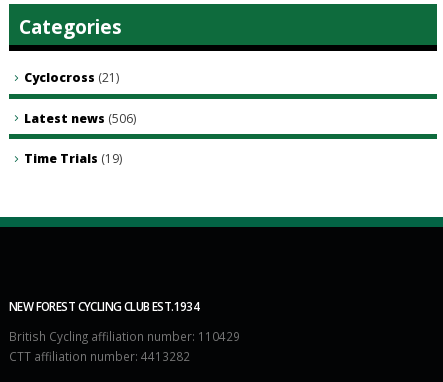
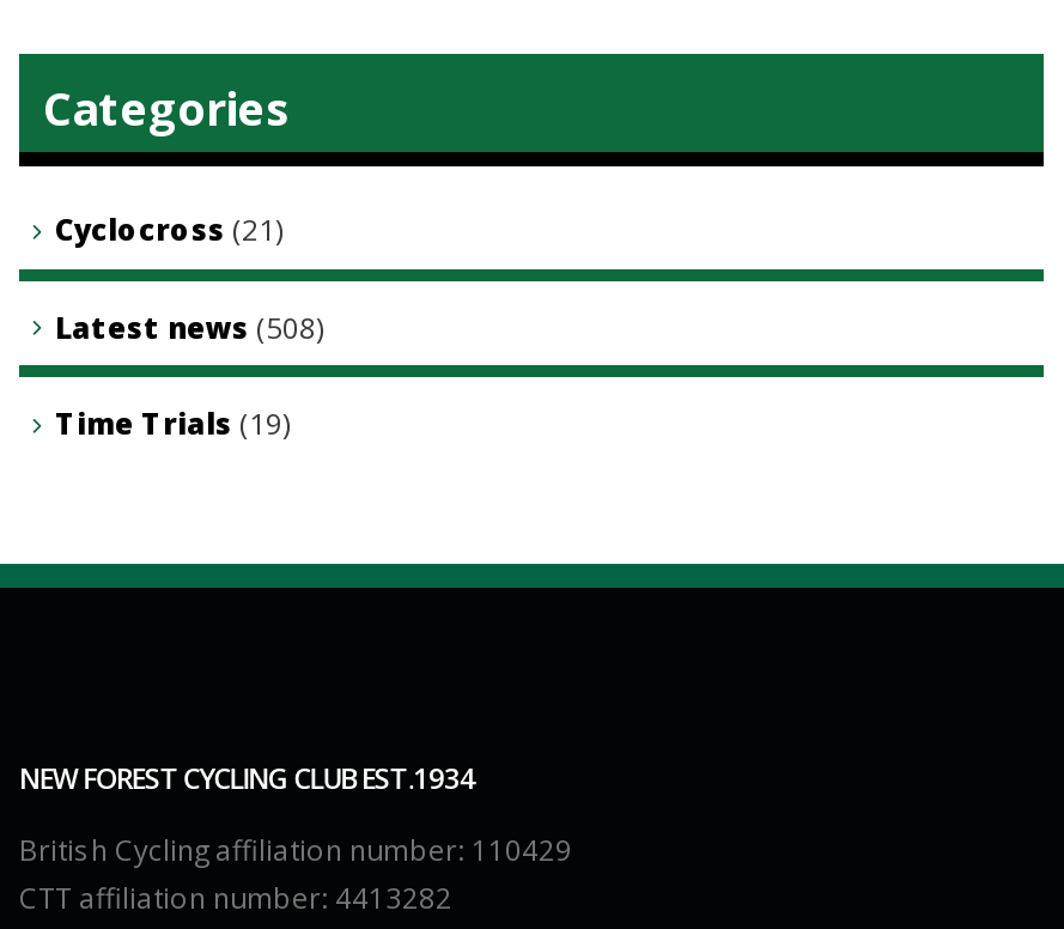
- Latest news (506)
+ Latest news (508)
